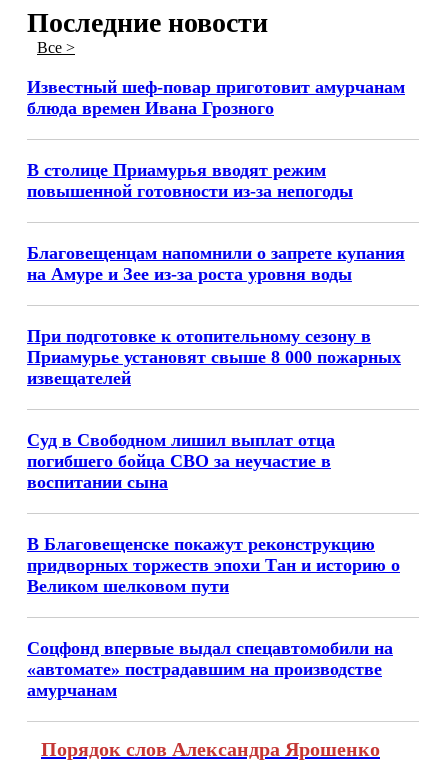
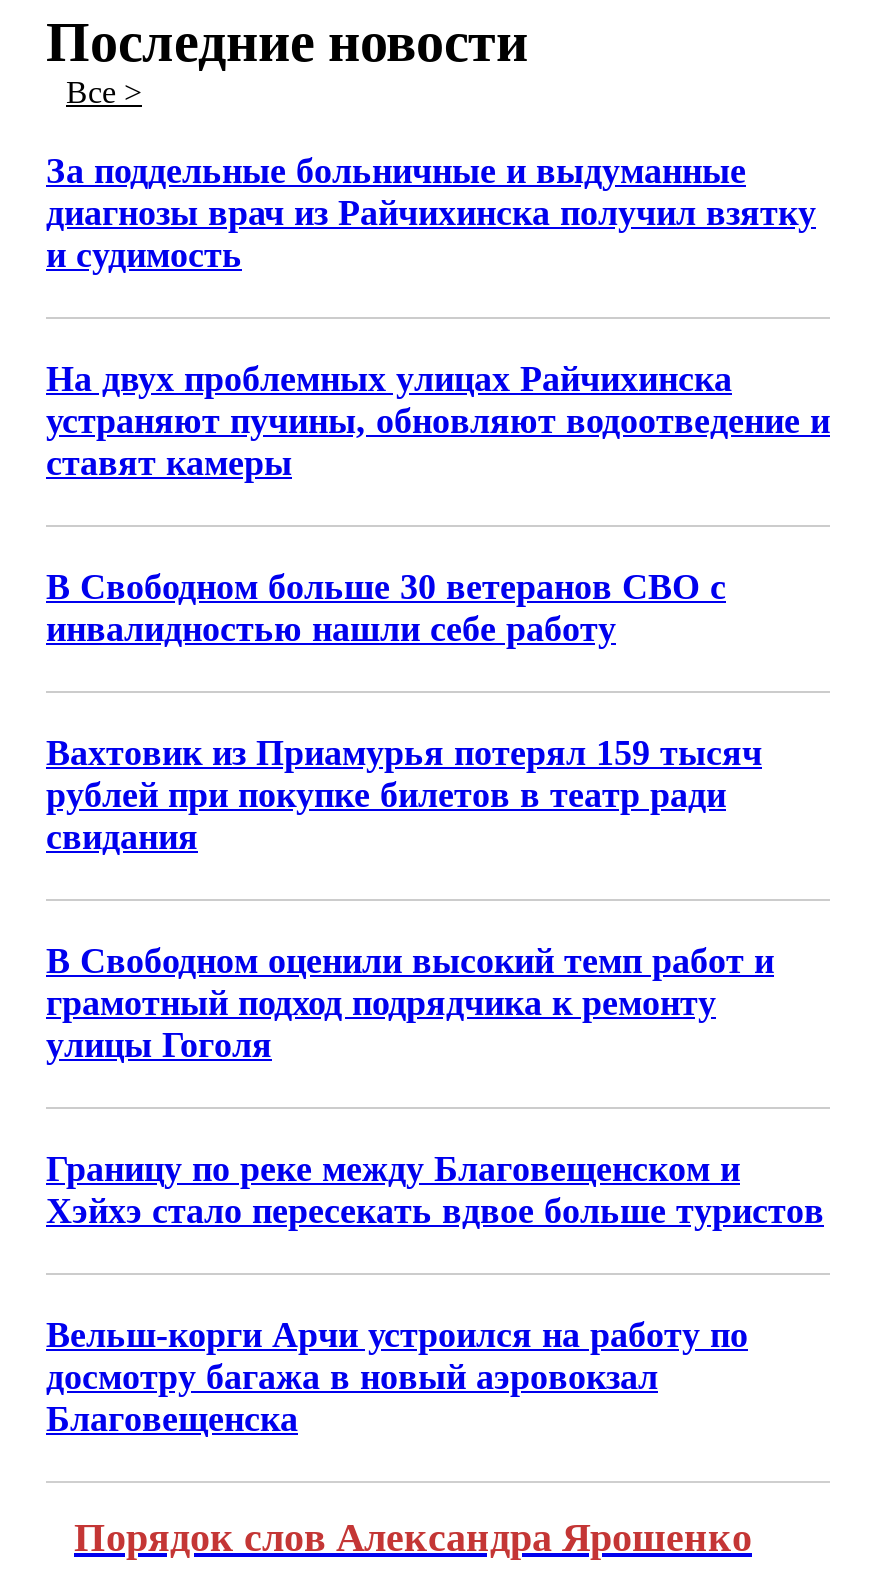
- Известный шеф-повар приготовит амурчанам
- блюда времен Ивана Грозного
+ За поддельные больничные и выдуманные
+ диагнозы врач из Райчихинска получил взятку
+ и судимость

- В столице Приамурья вводят режим
- повышенной готовности из-за непогоды
+ На двух проблемных улицах Райчихинска
+ устраняют пучины, обновляют водоотведение и
+ ставят камеры

- Благовещенцам напомнили о запрете купания
- на Амуре и Зее из-за роста уровня воды
+ В Свободном больше 30 ветеранов СВО с
+ инвалидностью нашли себе работу

- При подготовке к отопительному сезону в
- Приамурье установят свыше 8 000 пожарных
- извещателей
+ Вахтовик из Приамурья потерял 159 тысяч
+ рублей при покупке билетов в театр ради
+ свидания

- Суд в Свободном лишил выплат отца
- погибшего бойца СВО за неучастие в
- воспитании сына
+ В Свободном оценили высокий темп работ и
+ грамотный подход подрядчика к ремонту
+ улицы Гоголя

- В Благовещенске покажут реконструкцию
- придворных торжеств эпохи Тан и историю о
- Великом шелковом пути
+ Границу по реке между Благовещенском и
+ Хэйхэ стало пересекать вдвое больше туристов

- Соцфонд впервые выдал спецавтомобили на
- «автомате» пострадавшим на производстве
- амурчанам
+ Вельш-корги Арчи устроился на работу по
+ досмотру багажа в новый аэровокзал
+ Благовещенска
